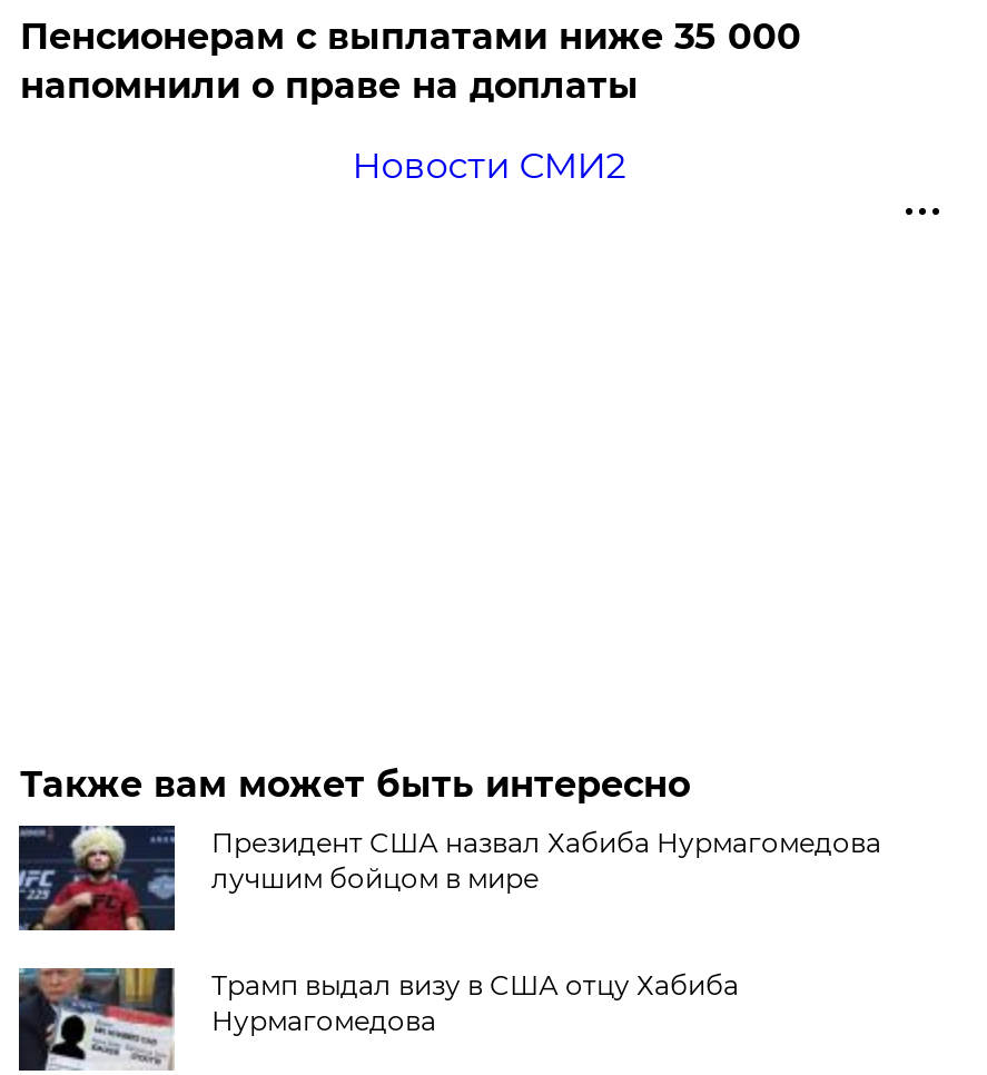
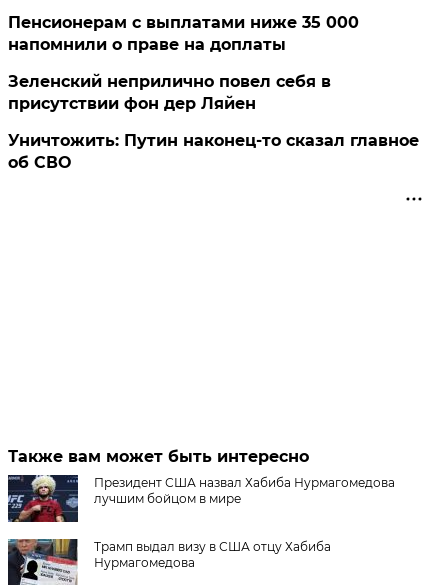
- Новости СМИ2
+ Зеленский неприлично повел cебя в
+ присутствии фон дер Ляйен
+ Уничтожить: Путин наконец-то сказал главное
+ об СВО
